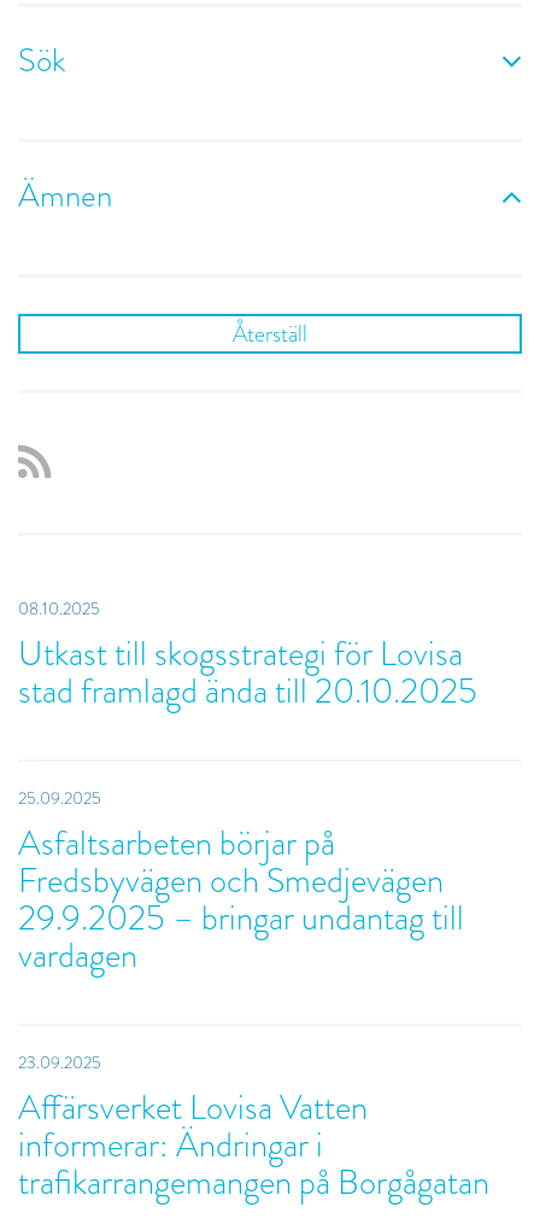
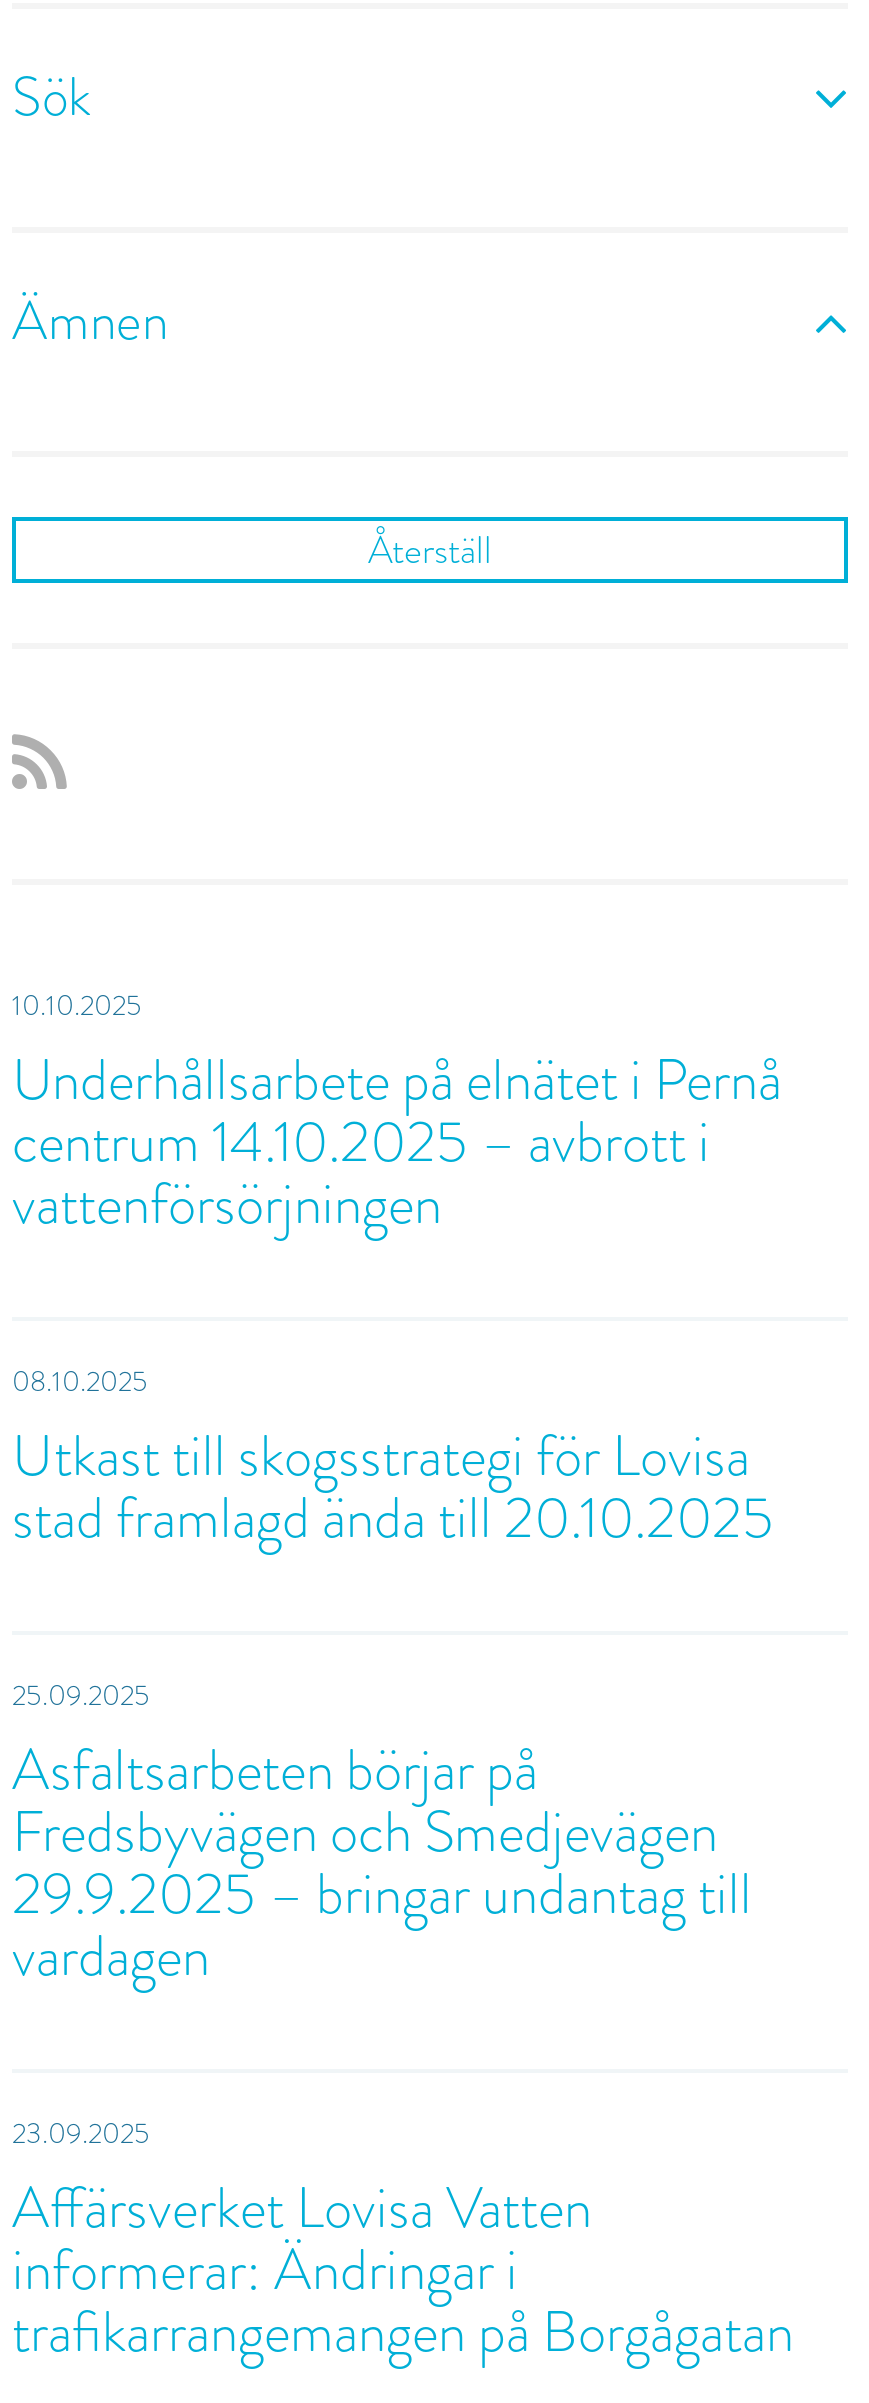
+ 10.10.2025
+ Underhållsarbete på elnätet i Pernå
+ centrum 14.10.2025 – avbrott i
+ vattenförsörjningen
